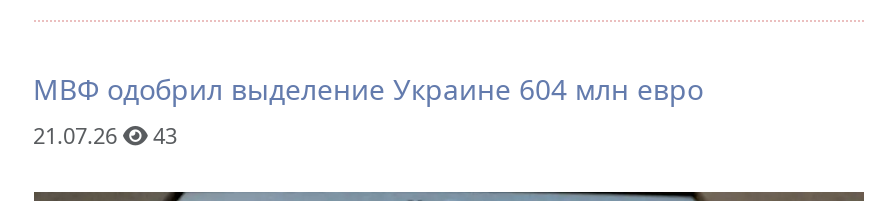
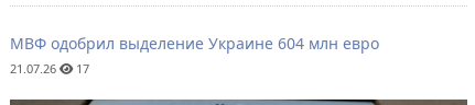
- 21.07.26 43
+ 21.07.26 17
